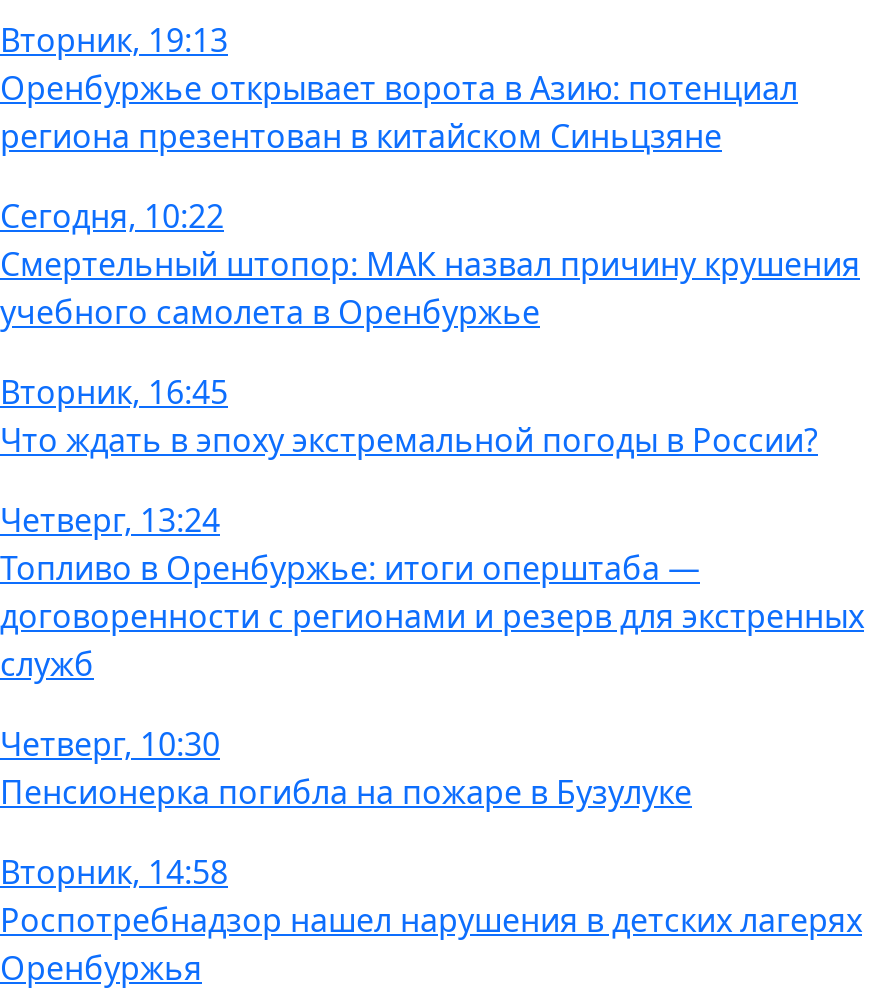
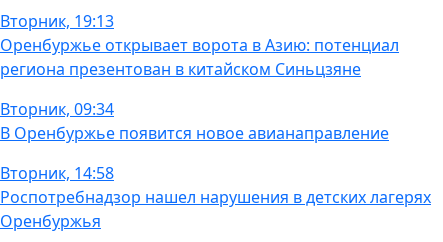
- Сегодня, 10:22
- Смертельный штопор: МАК назвал причину крушения
- учебного самолета в Оренбуржье
- Вторник, 16:45
- Что ждать в эпоху экстремальной погоды в России?
- Четверг, 13:24
- Топливо в Оренбуржье: итоги оперштаба —
- договоренности с регионами и резерв для экстренных
- служб
- Четверг, 10:30
- Пенсионерка погибла на пожаре в Бузулуке
+ Вторник, 09:34
+ В Оренбуржье появится новое авианаправление
